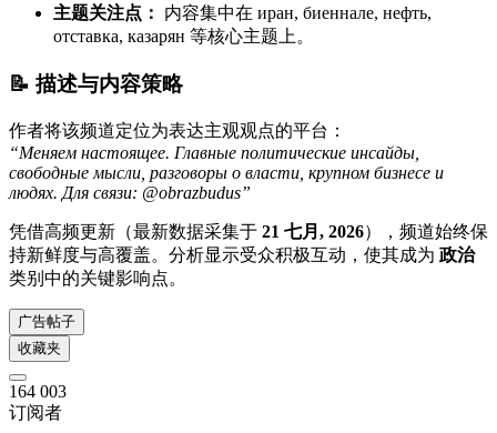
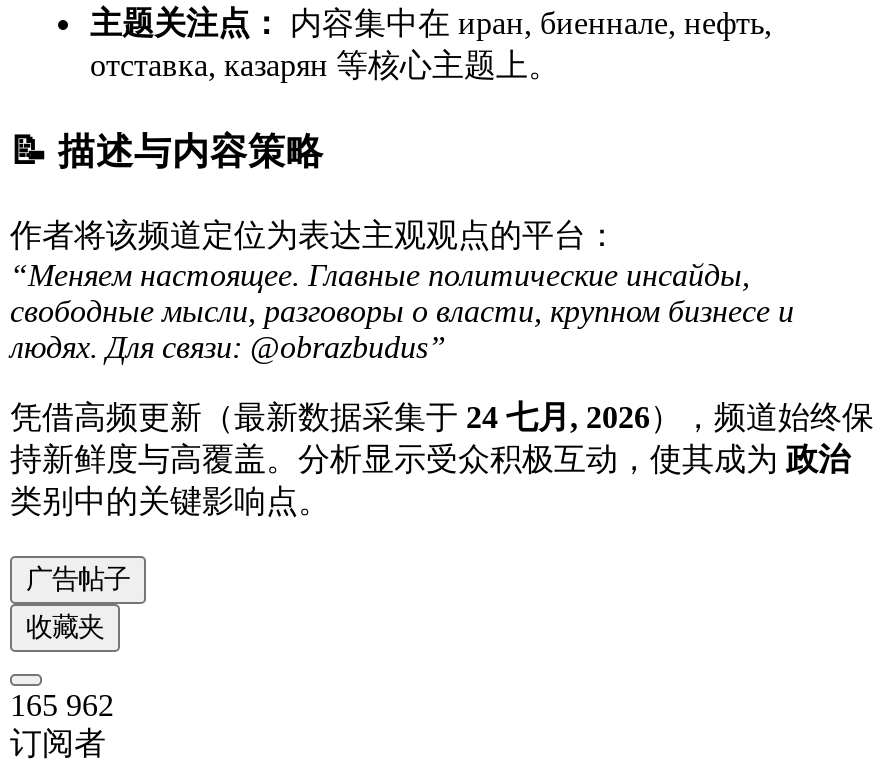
- 凭借高频更新（最新数据采集于21 七月, 2026），频道始终保
+ 凭借高频更新（最新数据采集于24 七月, 2026），频道始终保

- 164 003
+ 165 962
